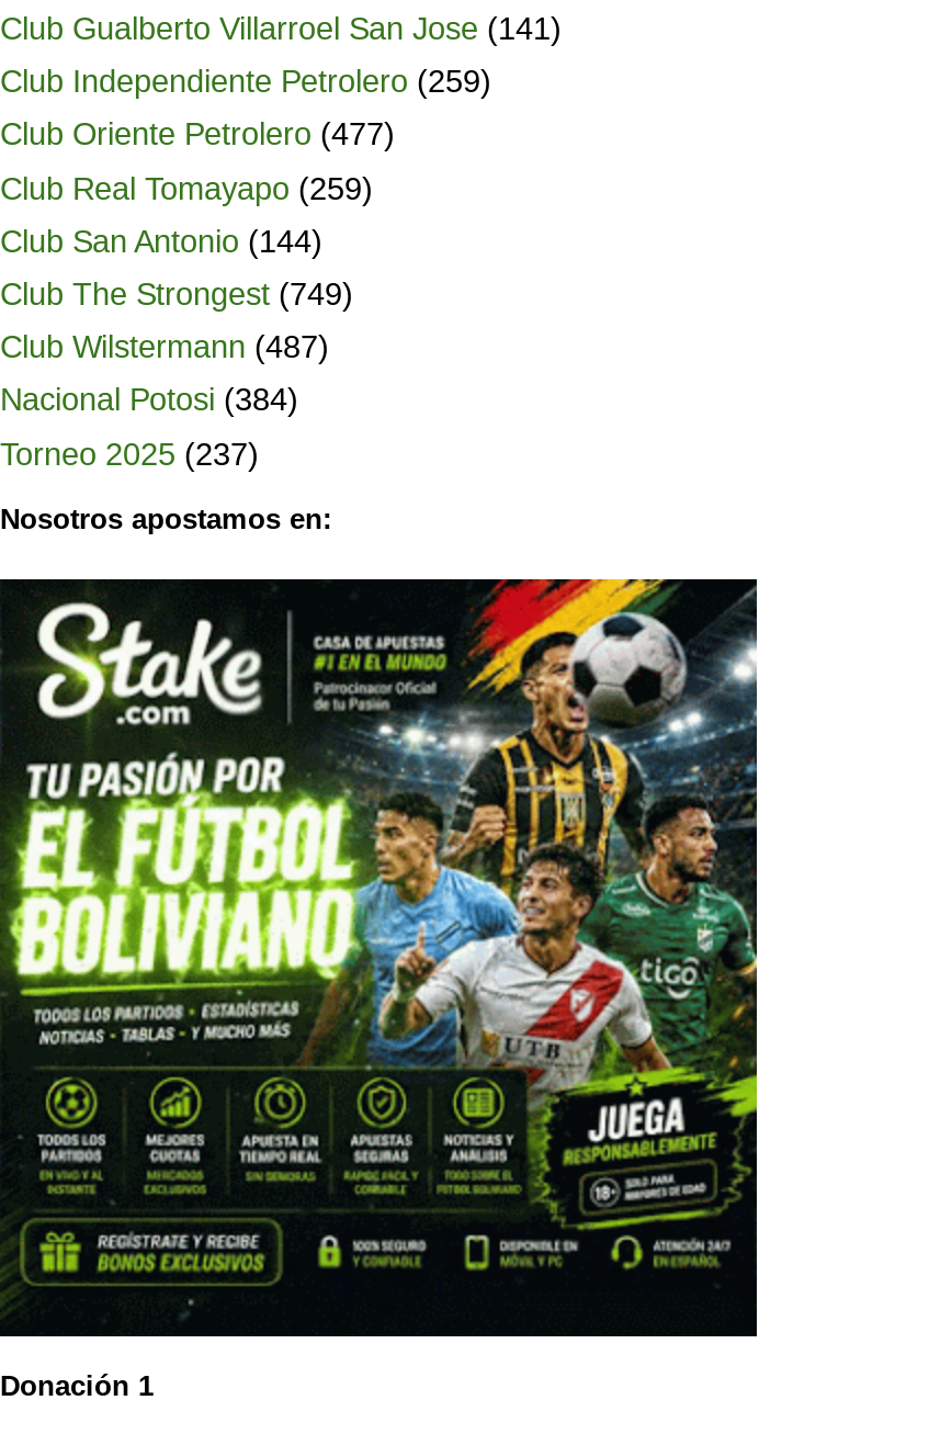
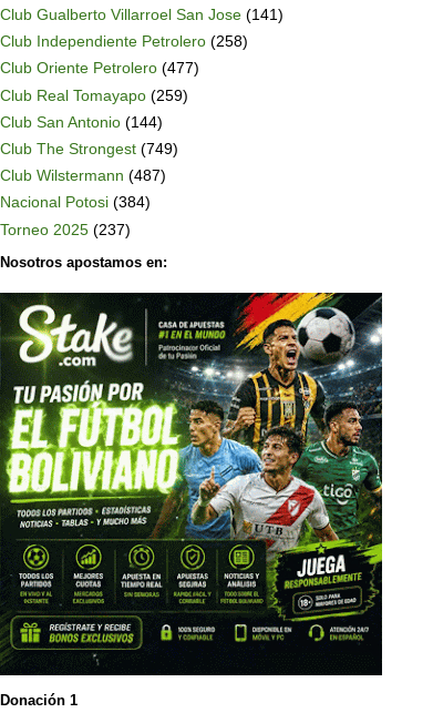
- Club Independiente Petrolero (259)
+ Club Independiente Petrolero (258)

- [image]
+ [image]

- [image]
+ [image]
